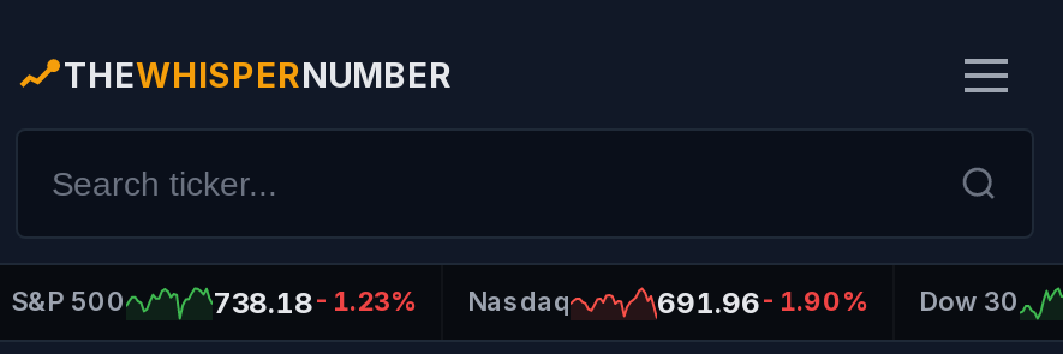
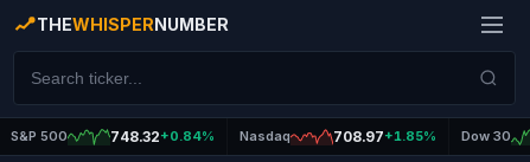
- 738.18-1.23% Nasdaq
+ 748.32+0.84% Nasdaq

- 691.96-1.90% Dow 30
+ 708.97+1.85% Dow 30
